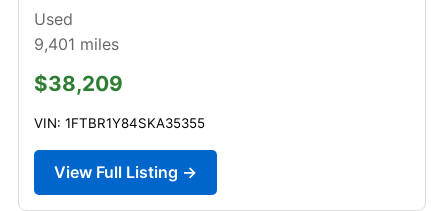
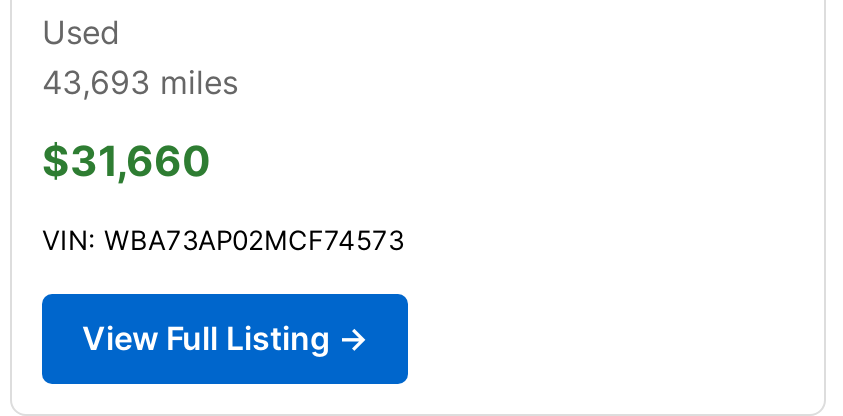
- 9,401 miles
+ 43,693 miles

- $38,209
+ $31,660

- VIN: 1FTBR1Y84SKA35355
+ VIN: WBA73AP02MCF74573
